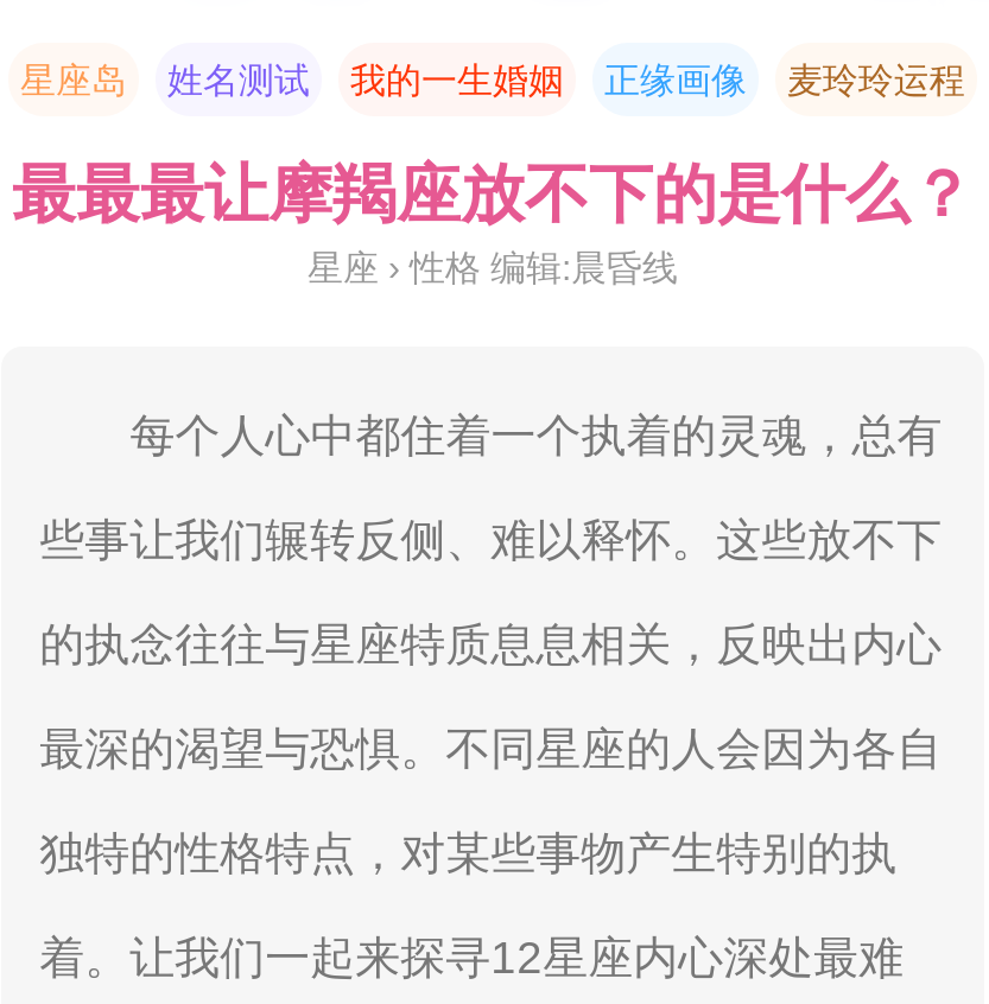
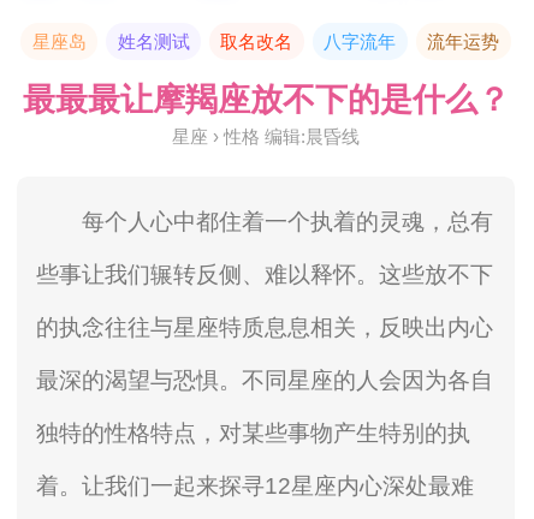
- 我的一生婚姻
- 正缘画像
- 麦玲玲运程
+ 取名改名
+ 八字流年
+ 流年运势
